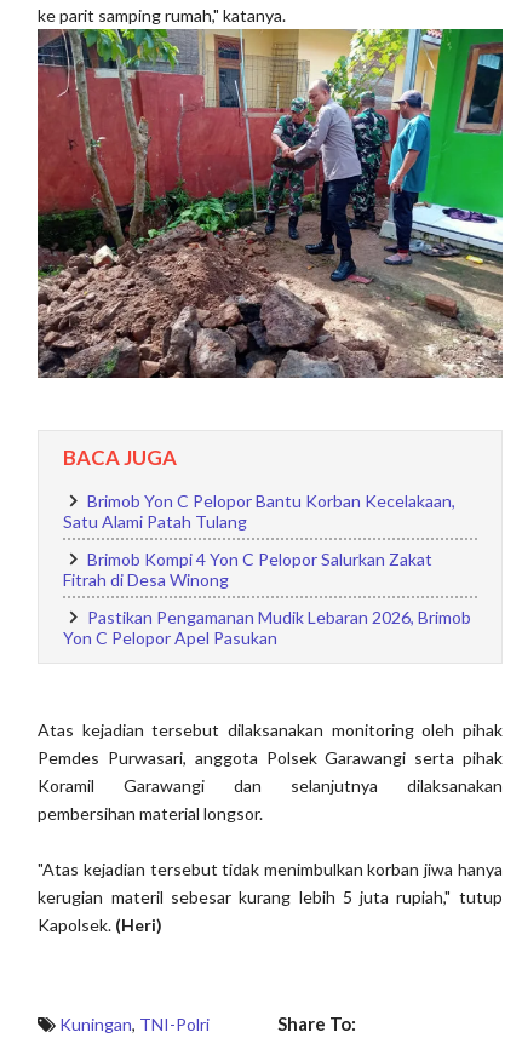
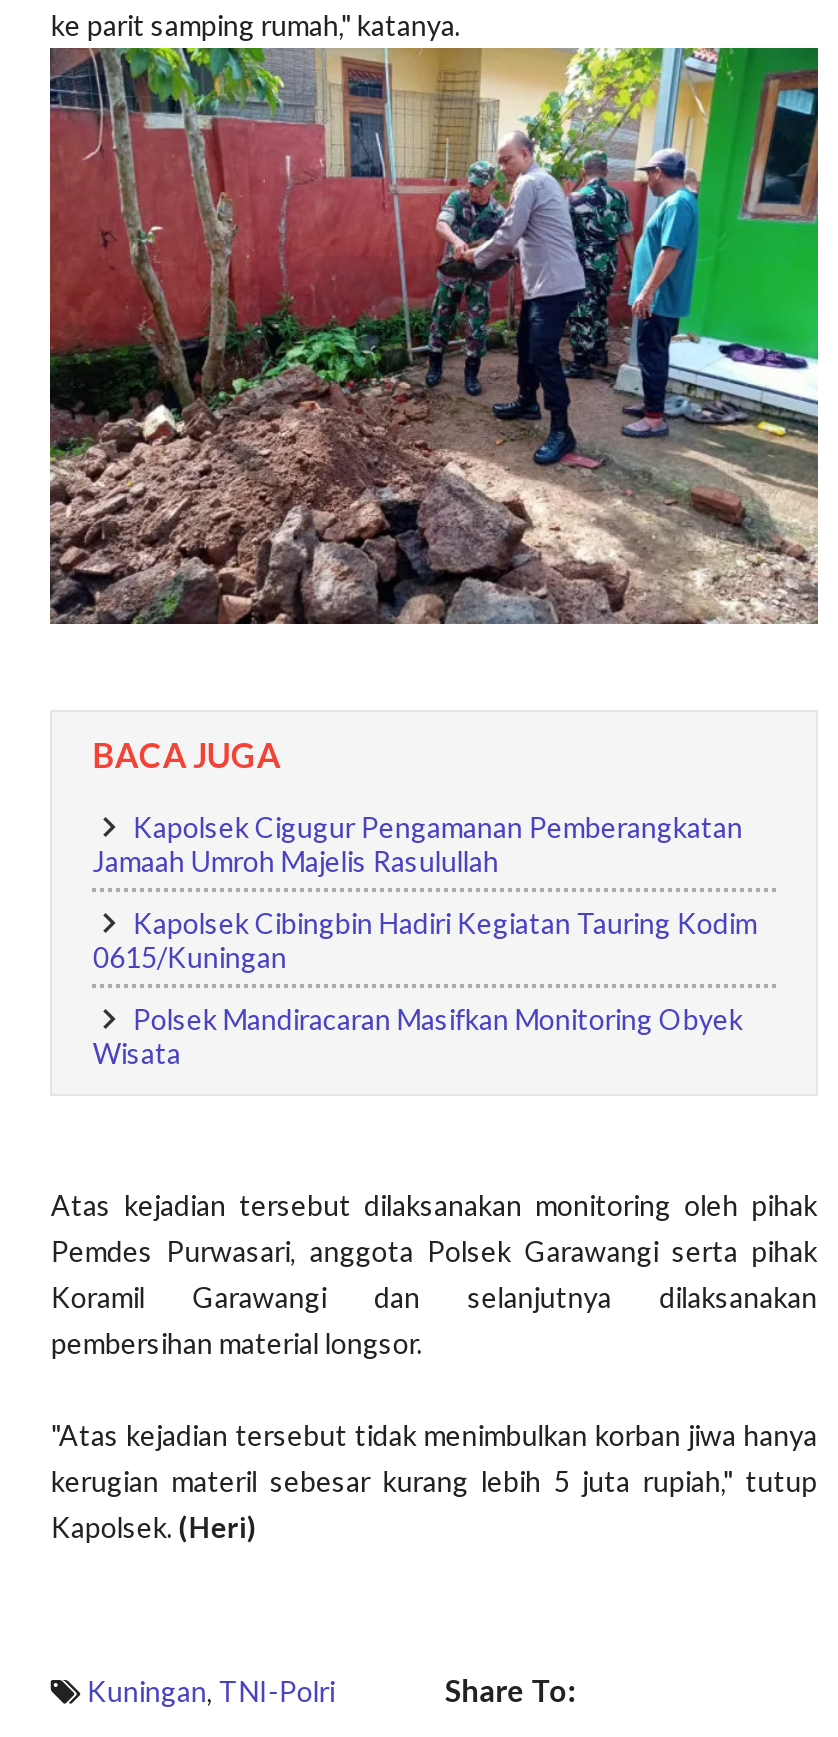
- Brimob Yon C Pelopor Bantu Korban Kecelakaan,
- Satu Alami Patah Tulang
+ Kapolsek Cigugur Pengamanan Pemberangkatan
+ Jamaah Umroh Majelis Rasulullah

- Brimob Kompi 4 Yon C Pelopor Salurkan Zakat
- Fitrah di Desa Winong
+ Kapolsek Cibingbin Hadiri Kegiatan Tauring Kodim
+ 0615/Kuningan

- Pastikan Pengamanan Mudik Lebaran 2026, Brimob
- Yon C Pelopor Apel Pasukan
+ Polsek Mandiracaran Masifkan Monitoring Obyek
+ Wisata
